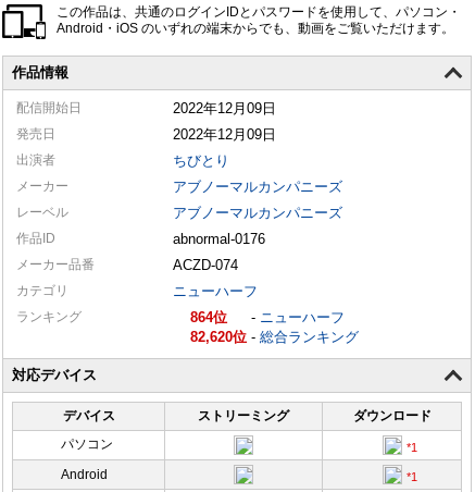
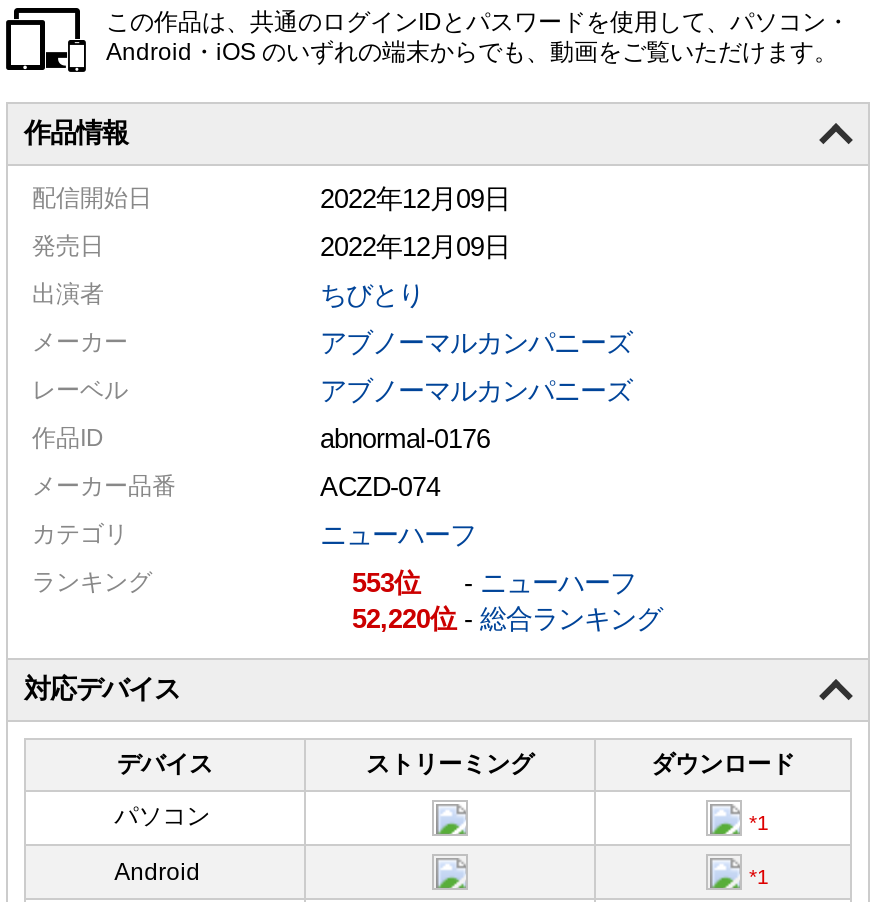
- 864
+ 553

- 82,620 -総合ランキング
+ 52,220 -総合ランキング
